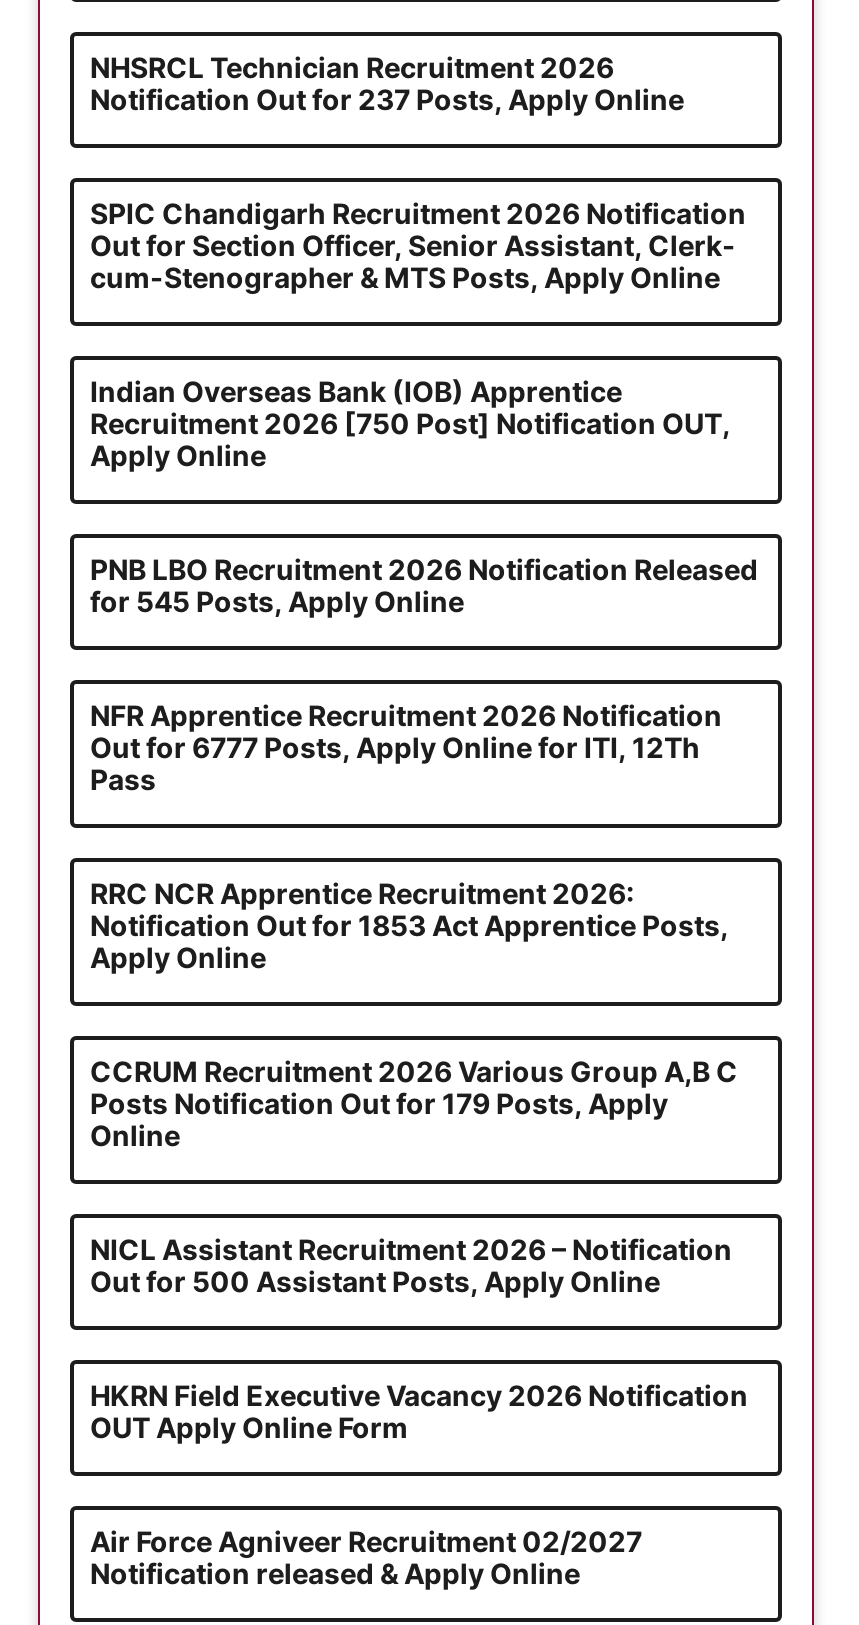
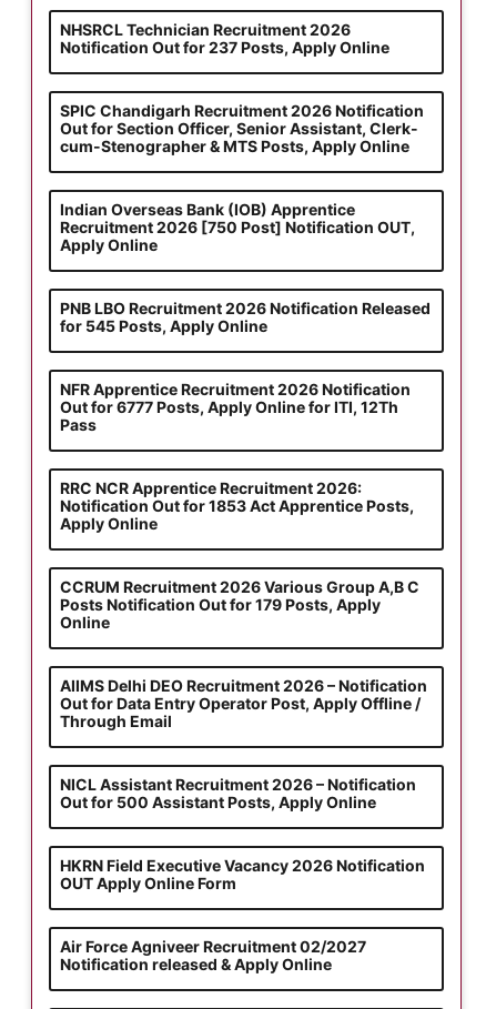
+ AIIMS Delhi DEO Recruitment 2026 – Notification
+ Out for Data Entry Operator Post, Apply Offline /
+ Through Email
